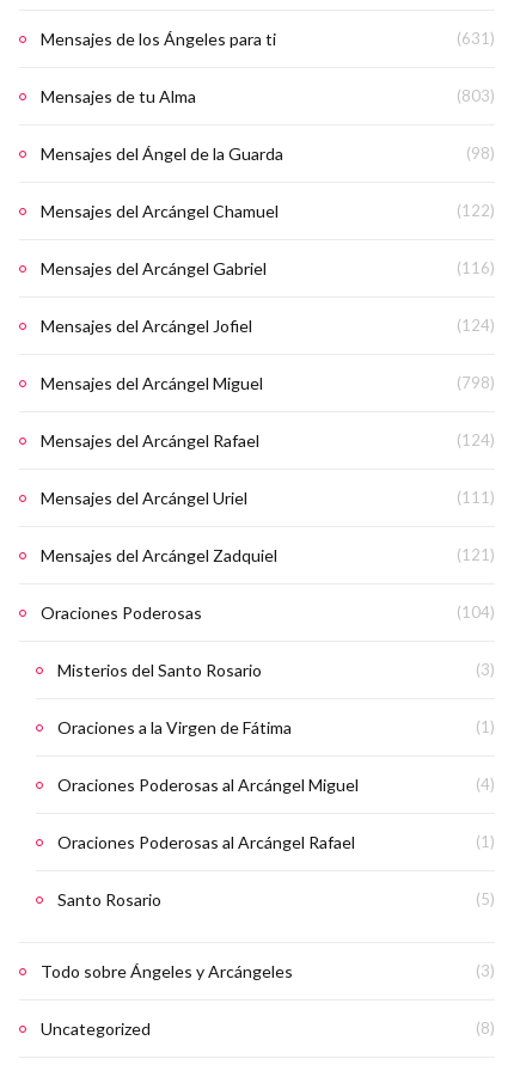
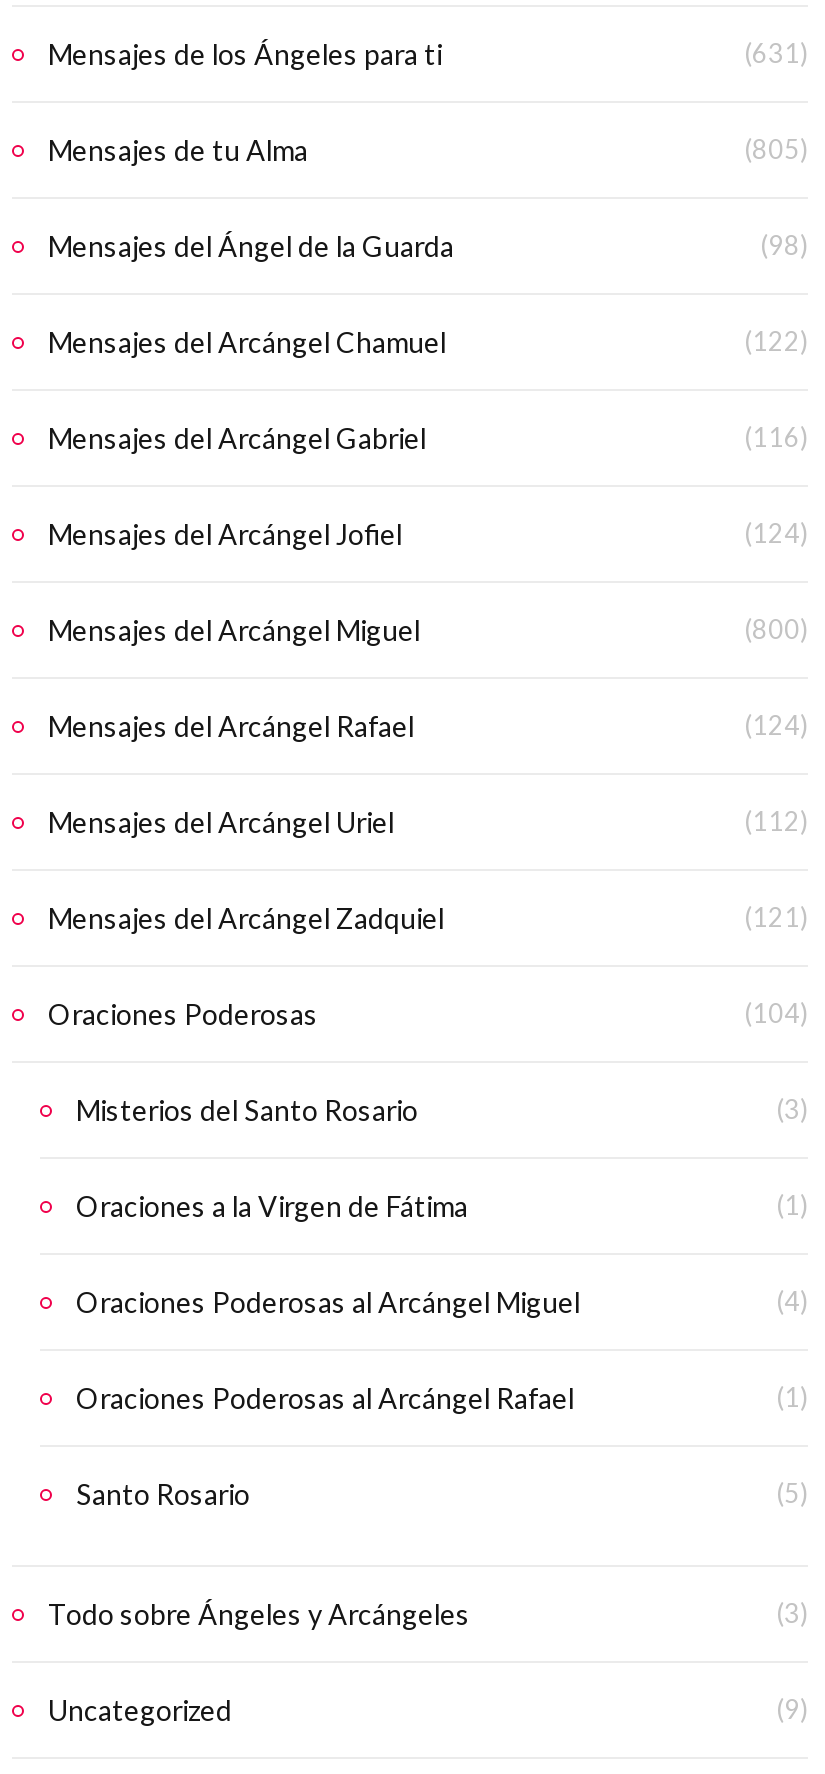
- (803)
+ (805)

- (798)
+ (800)

- (111)
+ (112)

- (8)
+ (9)
